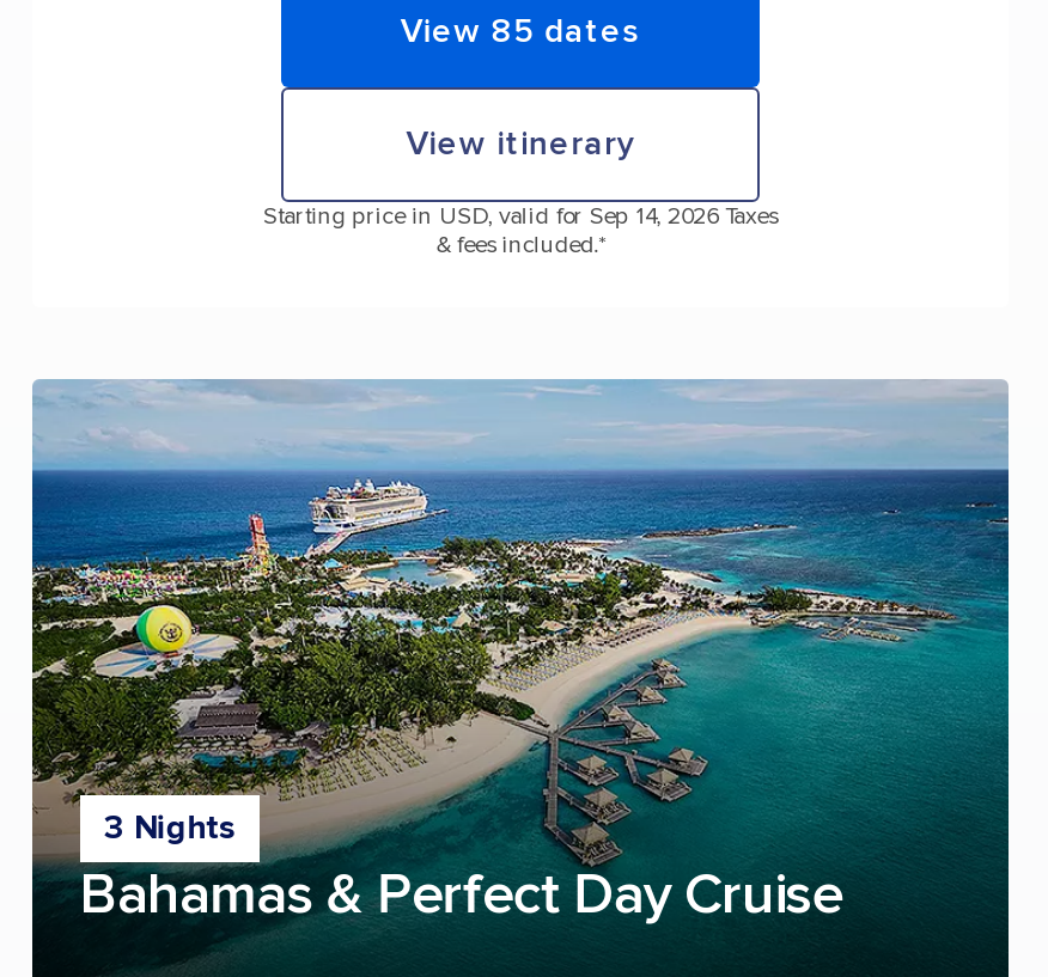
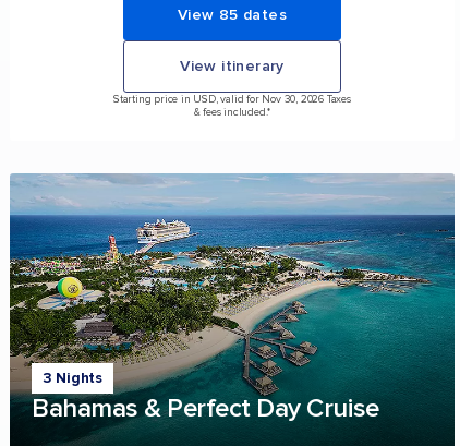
- Starting price in USD, valid for Sep 14, 2026 Taxes
+ Starting price in USD, valid for Nov 30, 2026 Taxes
